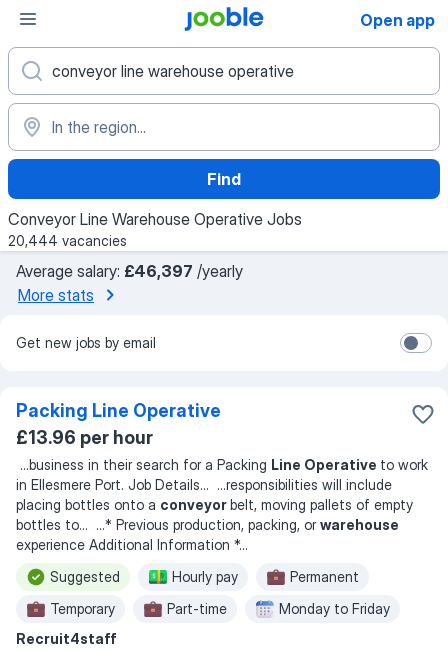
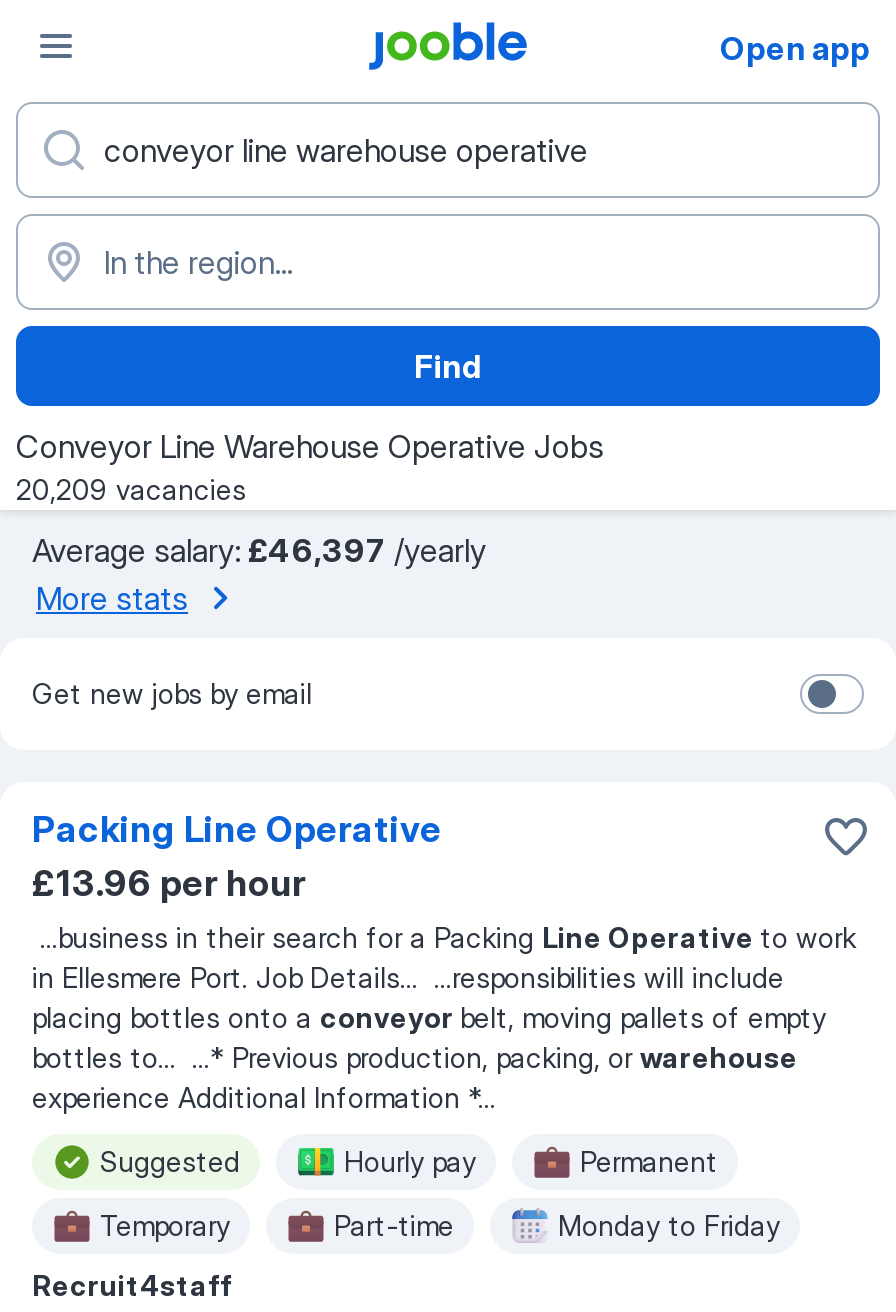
- 20,444 vacancies
+ 20,209 vacancies
